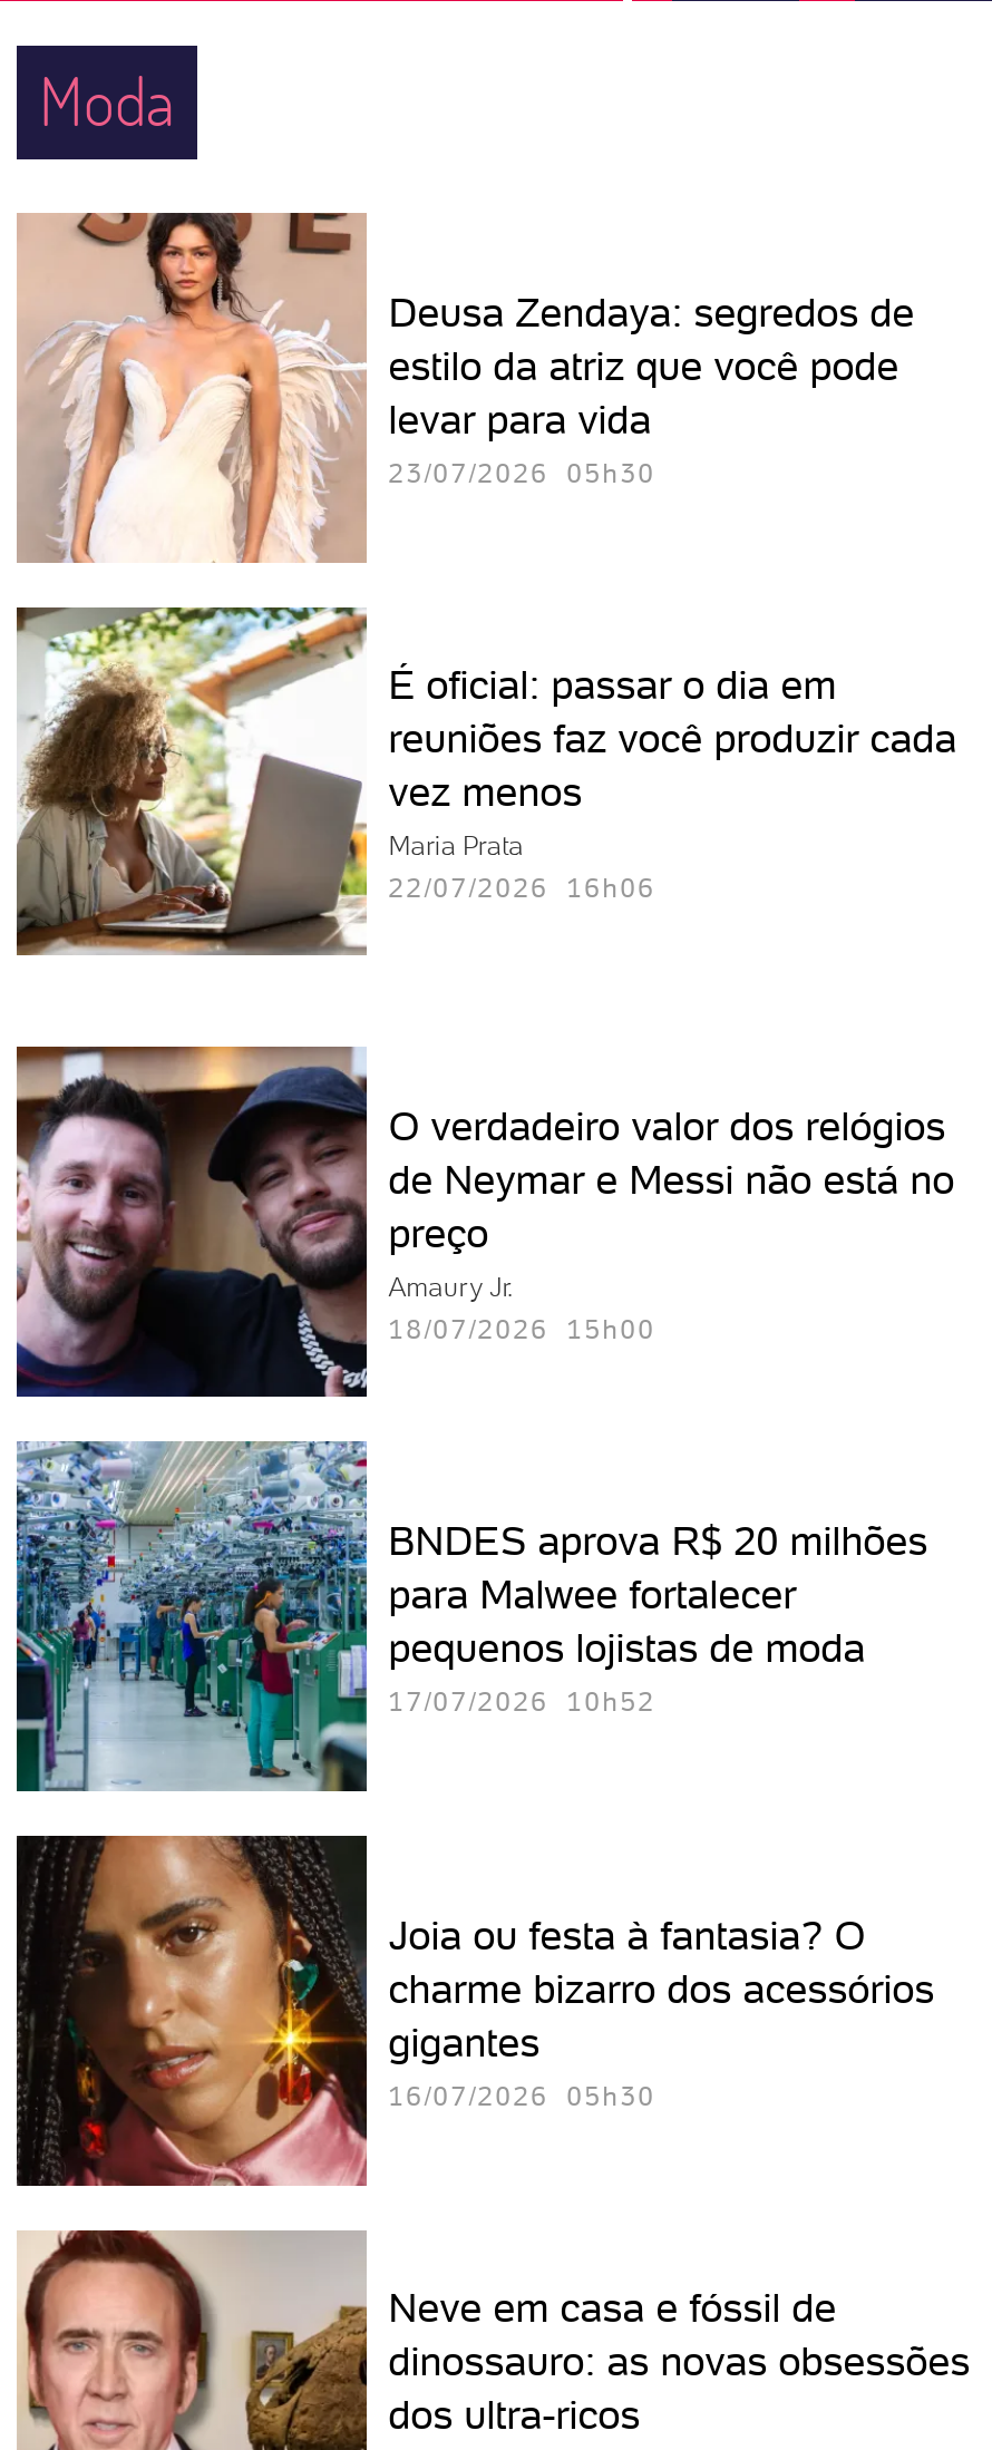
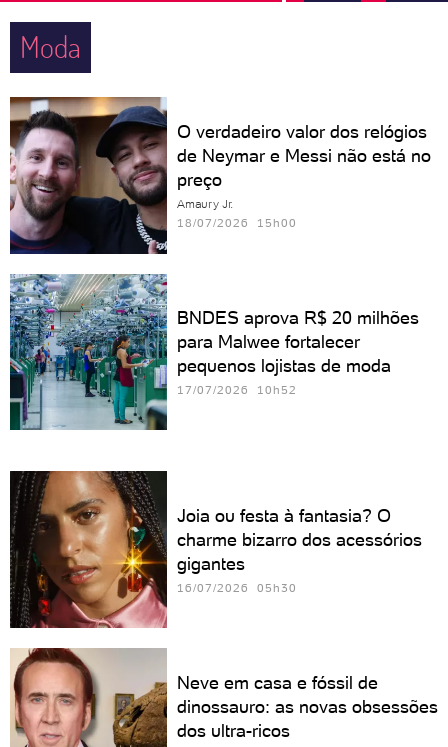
- [image]
- Deusa Zendaya: segredos de
- estilo da atriz que você pode
- levar para vida
- 23/07/2026 05h30

- [image]
- É oficial: passar o dia em
- reuniões faz você produzir cada
- vez menos
- Maria Prata
- 22/07/2026 16h06

moved up: [image] | O verdadeiro valor dos relógios | de Neymar e Messi não está no | ... | pequenos lojistas de moda | 17/07/2026 10h52
